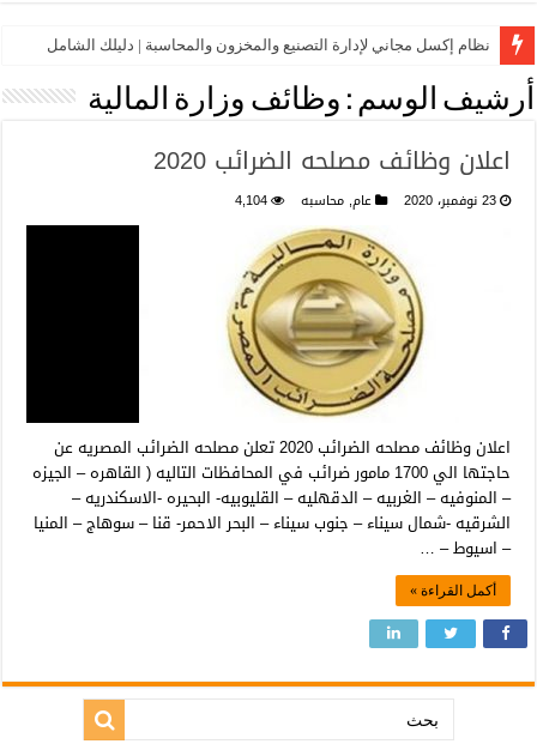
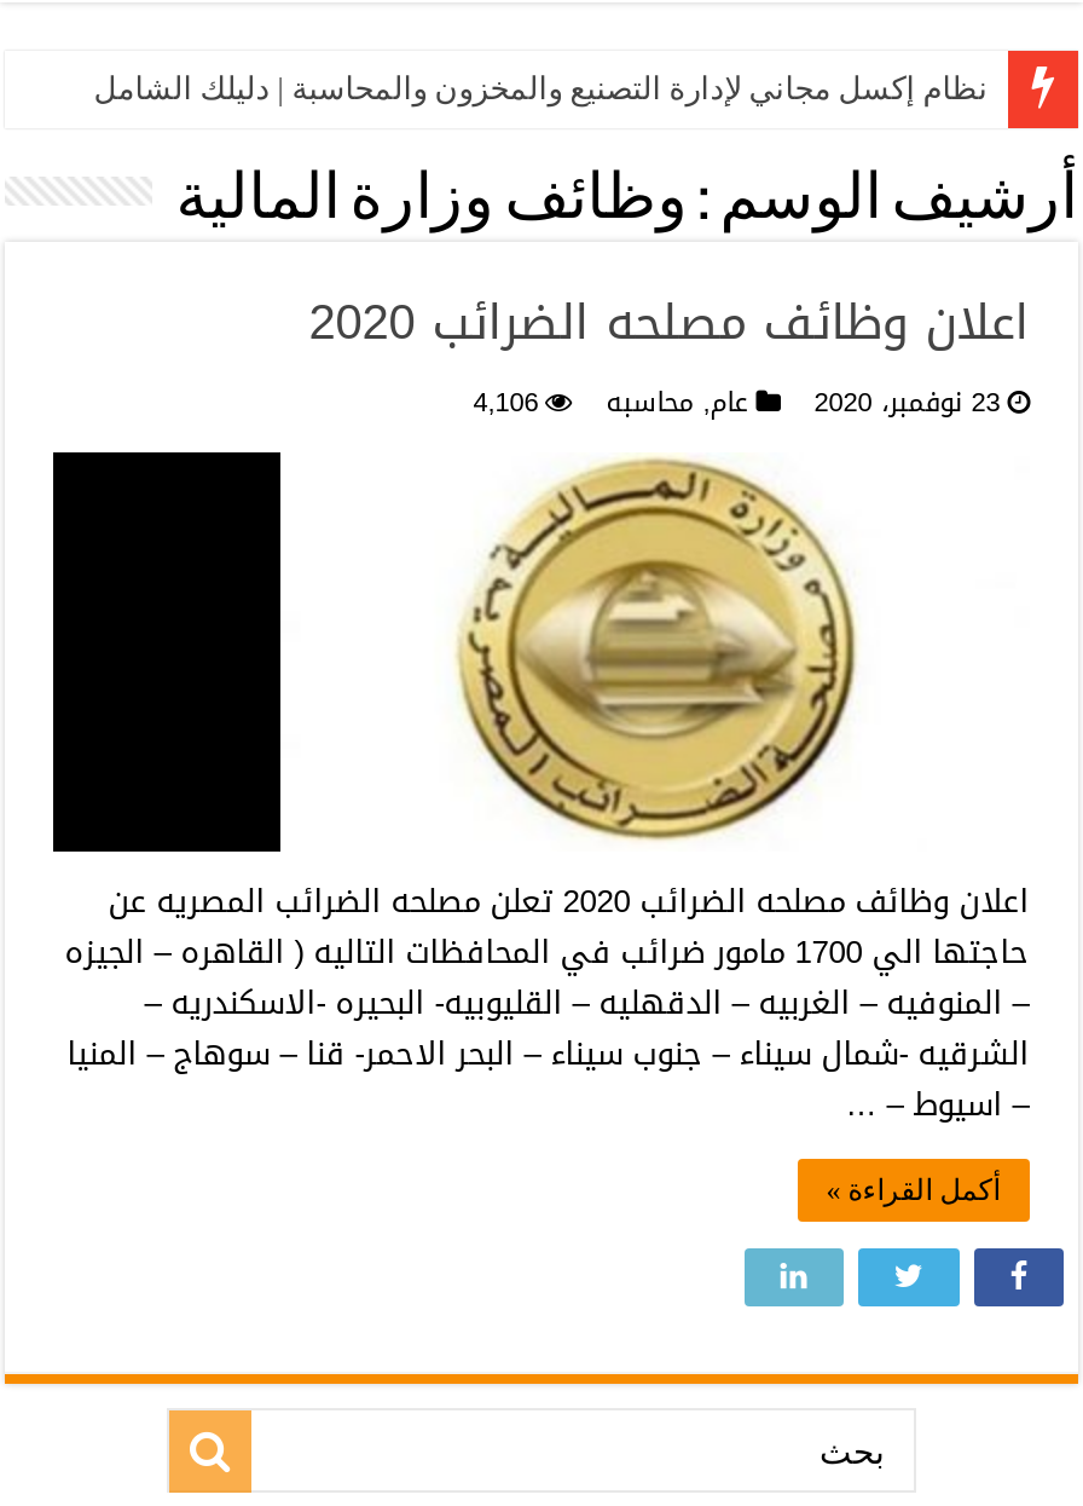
- عام, محاسبه 4,104
+ عام, محاسبه 4,106
